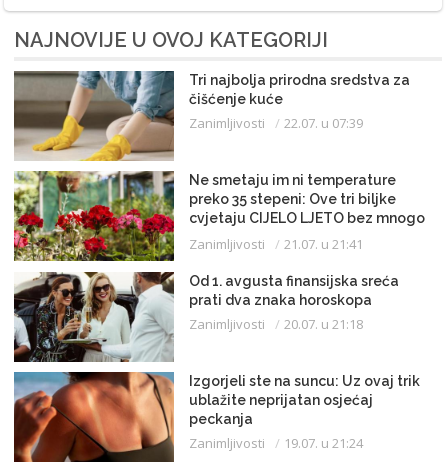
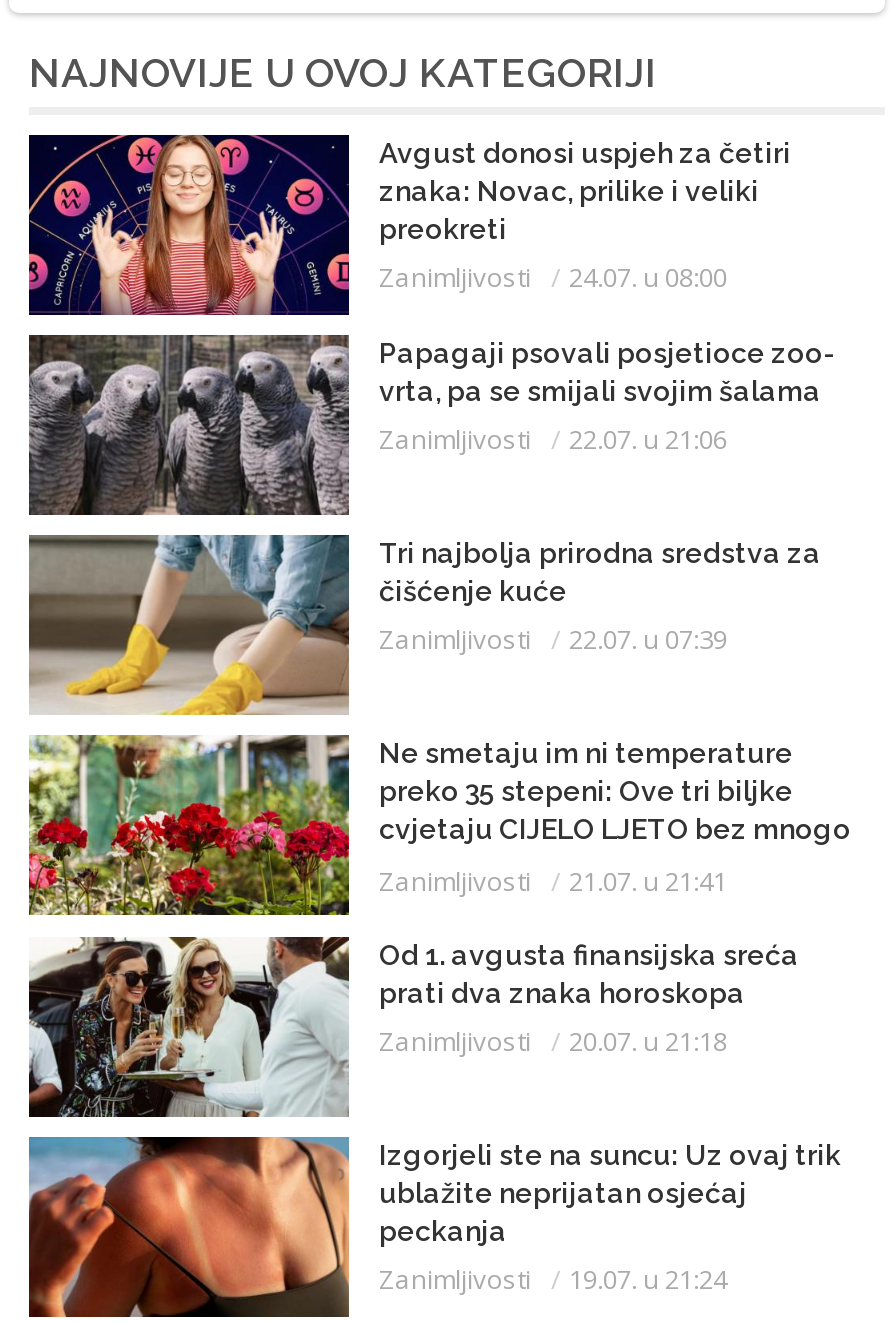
+ [image]
+ Avgust donosi uspjeh za četiri
+ znaka: Novac, prilike i veliki
+ preokreti
+ Zanimljivosti
+ 24.07. u 08:00
+ Papagaji psovali posjetioce zoo-
+ vrta, pa se smijali svojim šalama
+ Zanimljivosti
+ 22.07. u 21:06

+ [image]
